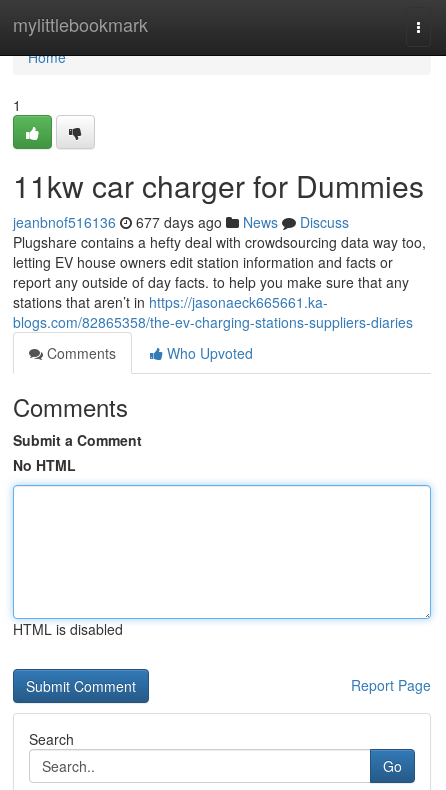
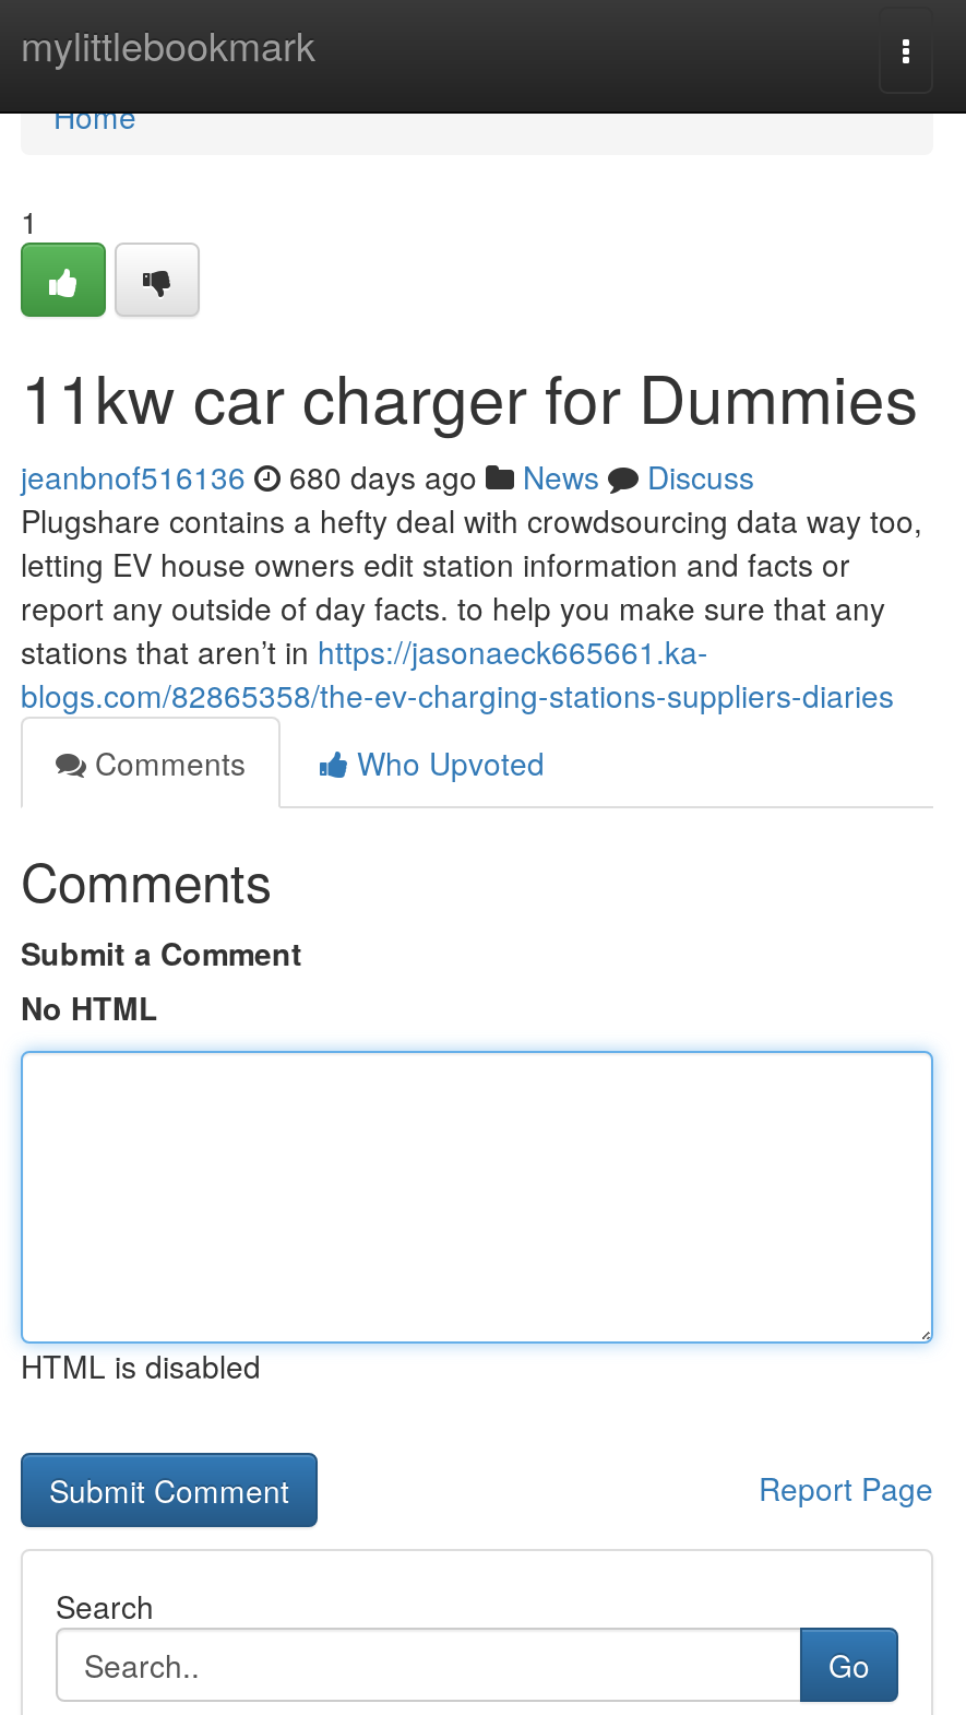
- jeanbnof516136 677 days ago News Discuss
+ jeanbnof516136 680 days ago News Discuss
